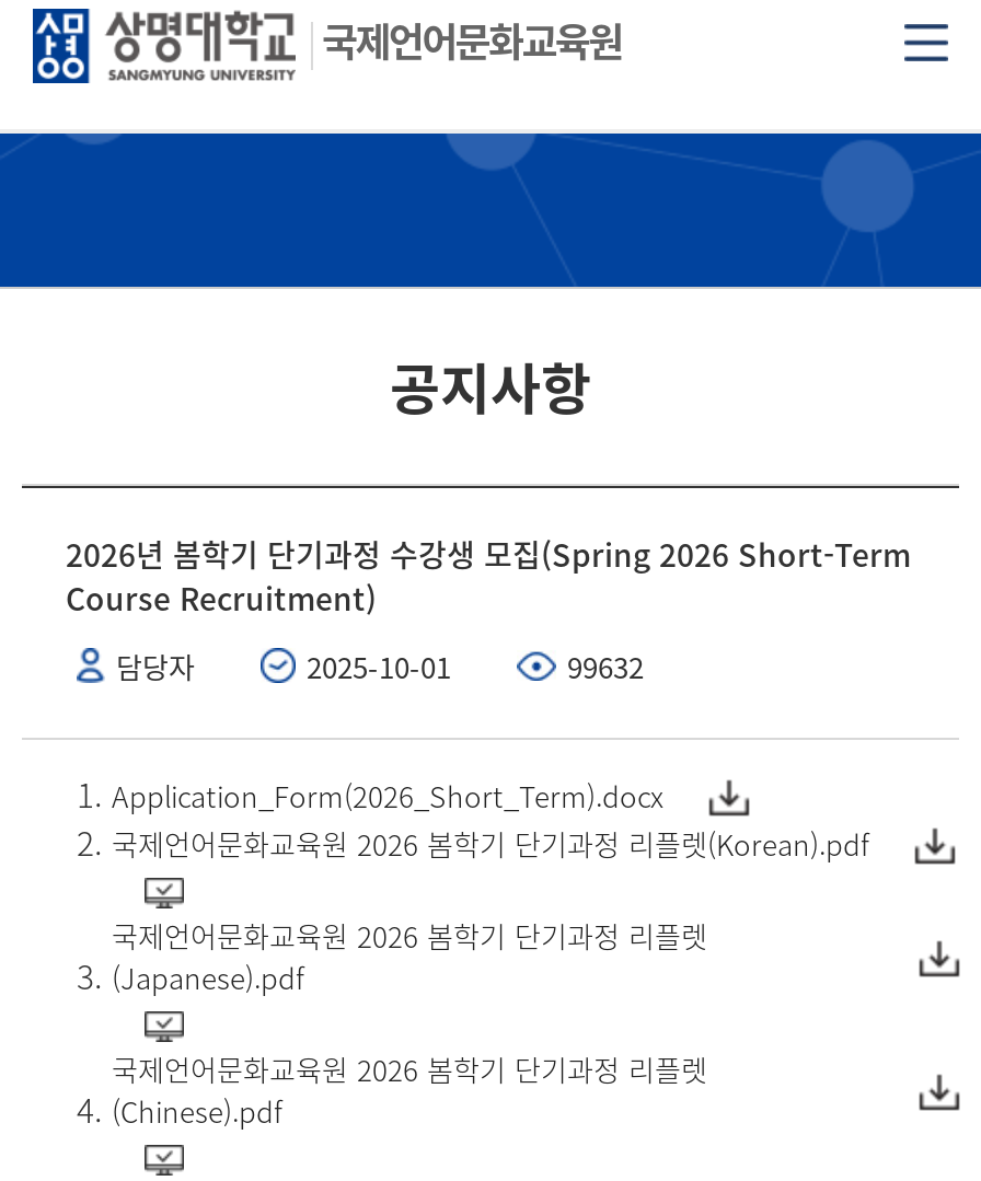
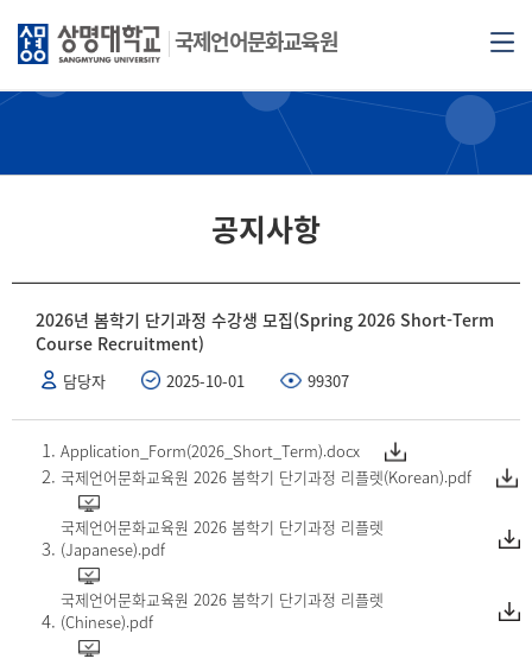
- 99632
+ 99307
